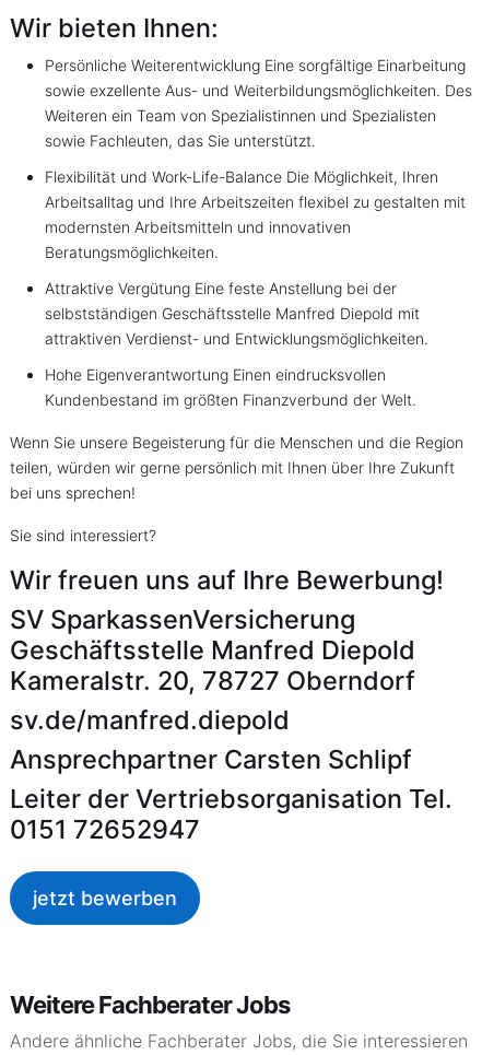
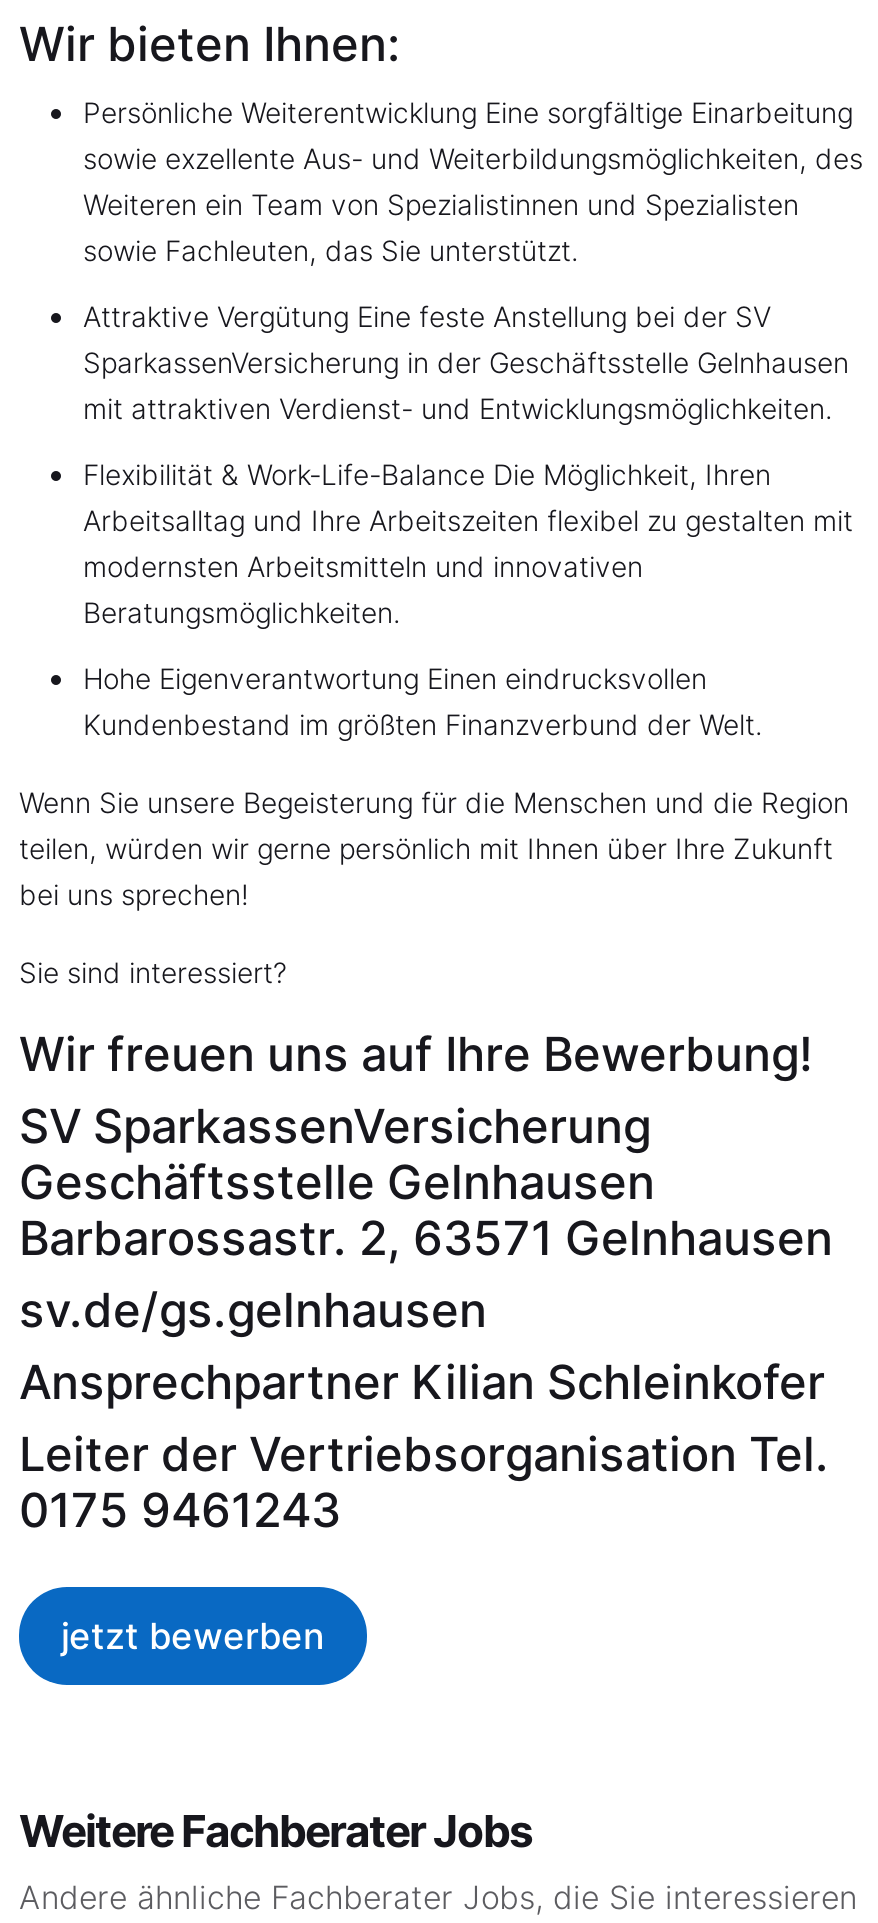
- sowie exzellente Aus- und Weiterbildungsmöglichkeiten. Des
+ sowie exzellente Aus- und Weiterbildungsmöglichkeiten, des

- Flexibilität und Work-Life-Balance Die Möglichkeit, Ihren
+ Attraktive Vergütung Eine feste Anstellung bei der SV
+ SparkassenVersicherung in der Geschäftsstelle Gelnhausen
+ mit attraktiven Verdienst- und Entwicklungsmöglichkeiten.
+ Flexibilität & Work-Life-Balance Die Möglichkeit, Ihren

moved down: Arbeitsalltag und Ihre Arbeitszeiten flexibel zu gestalten mit | modernsten Arbeitsmitteln und innovativen | Beratungsmöglichkeiten.

- Attraktive Vergütung Eine feste Anstellung bei der
- selbstständigen Geschäftsstelle Manfred Diepold mit
- attraktiven Verdienst- und Entwicklungsmöglichkeiten.

- Geschäftsstelle Manfred Diepold
- Kameralstr. 20, 78727 Oberndorf
- sv.de/manfred.diepold
- Ansprechpartner Carsten Schlipf
+ Geschäftsstelle Gelnhausen
+ Barbarossastr. 2, 63571 Gelnhausen
+ sv.de/gs.gelnhausen
+ Ansprechpartner Kilian Schleinkofer

- 0151 72652947
+ 0175 9461243
